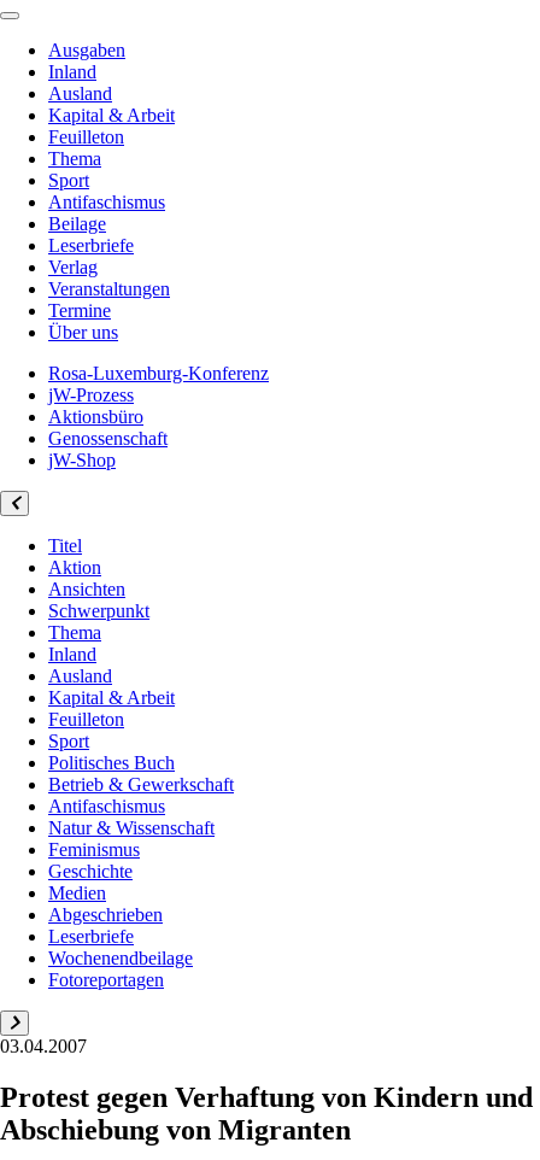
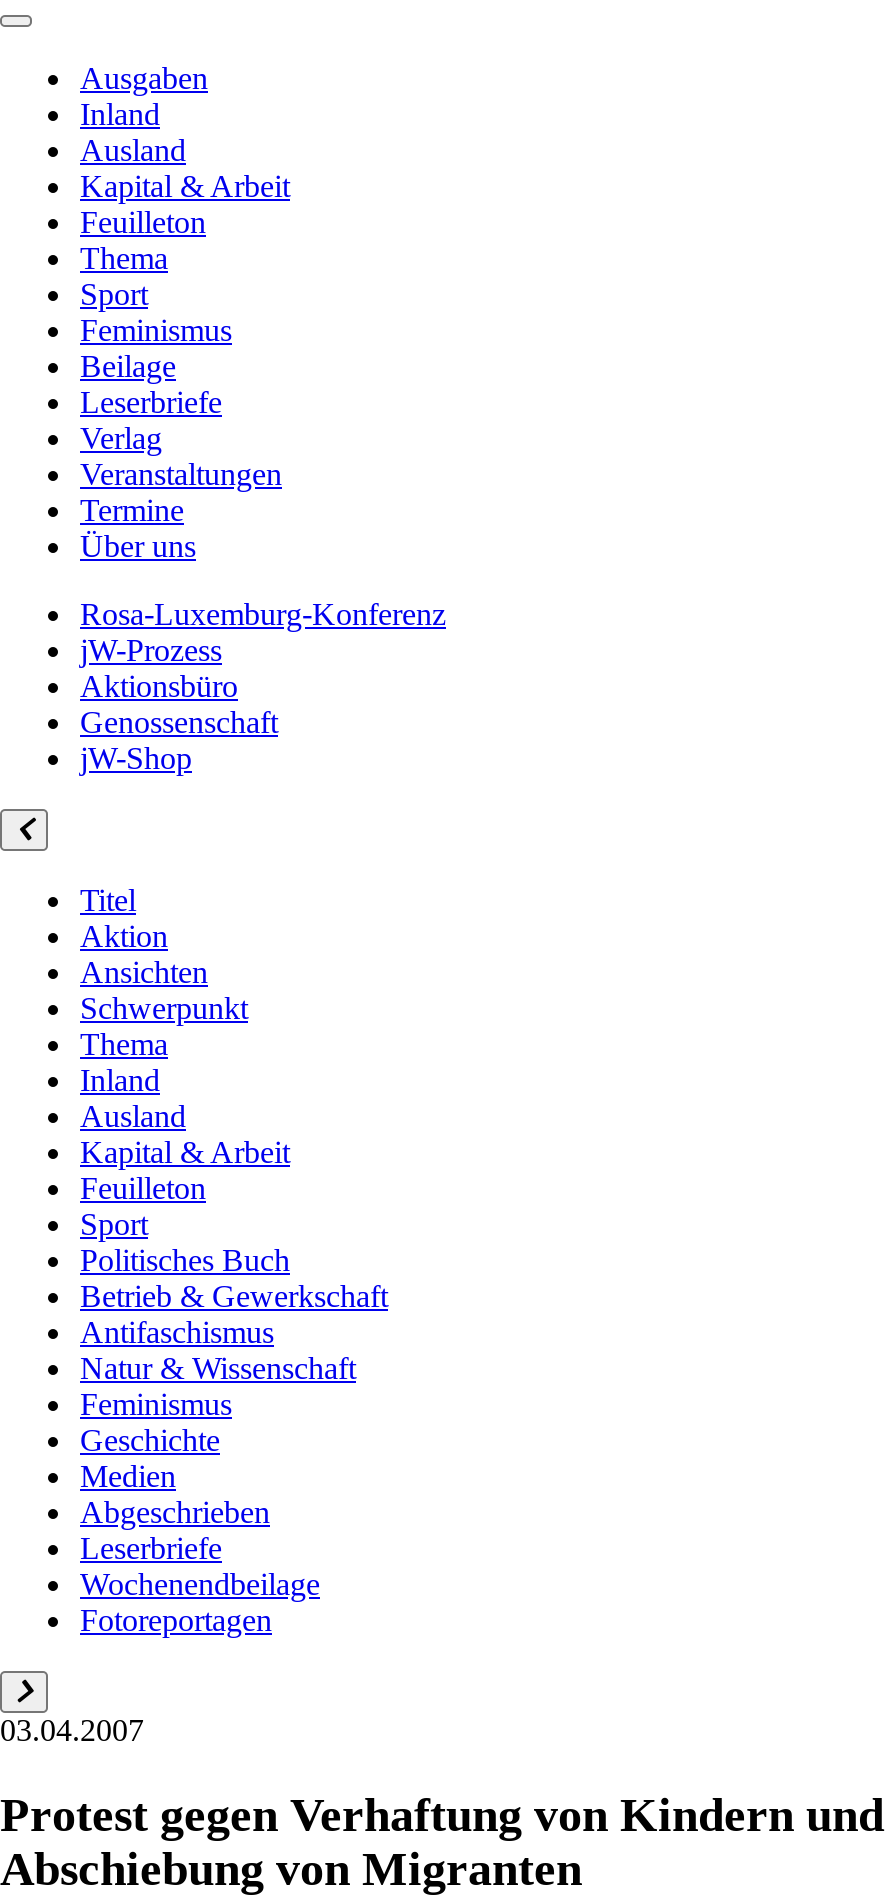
- Antifaschismus
+ Feminismus
